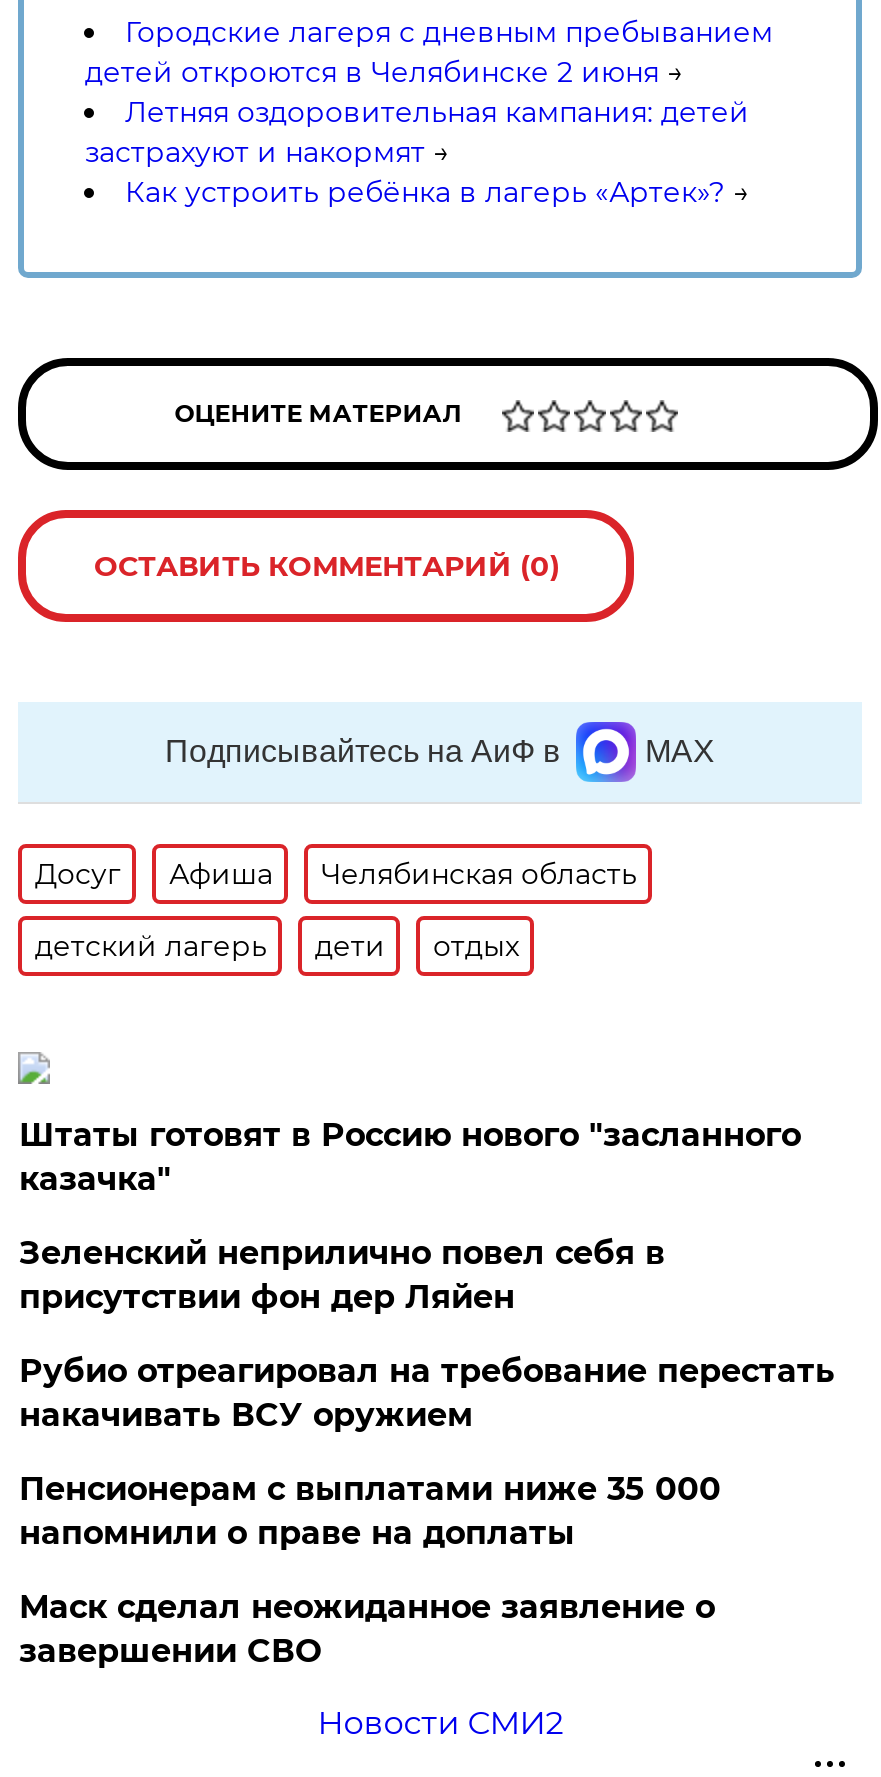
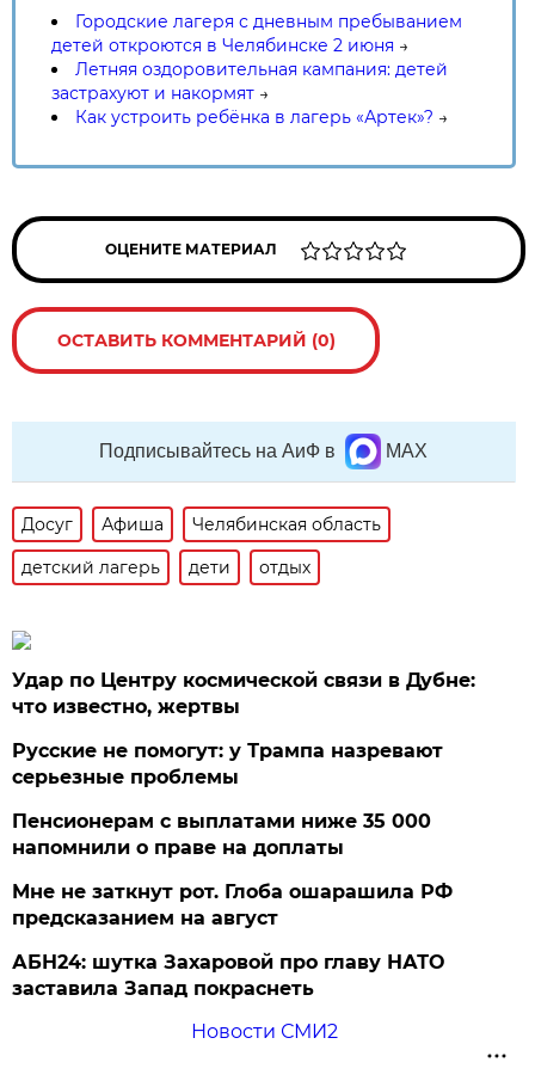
- Штаты готовят в Россию нового "засланного
- казачка"
- Зеленский неприлично повел cебя в
- присутствии фон дер Ляйен
- Рубио отреагировал на требование перестать
- накачивать ВСУ оружием
+ Удар по Центру космической связи в Дубне:
+ что известно, жертвы
+ Русские не помогут: у Трампа назревают
+ серьезные проблемы

moved up: Пенсионерам с выплатами ниже 35 000 | напомнили о праве на доплаты

- Маск сделал неожиданное заявление о
- завершении СВО
+ Мне не заткнут рот. Глоба ошарашила РФ
+ предсказанием на август
+ АБН24: шутка Захаровой про главу НАТО
+ заставила Запад покраснеть
